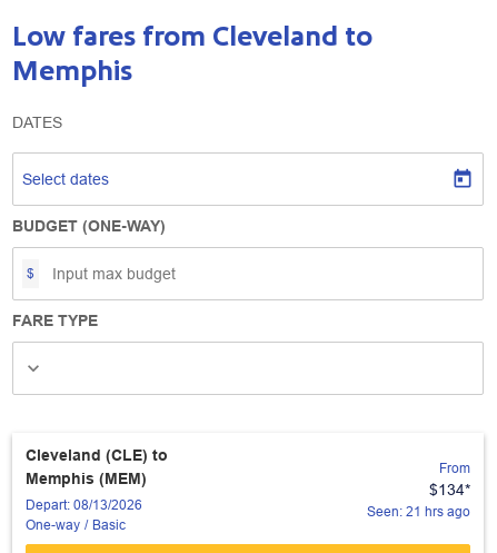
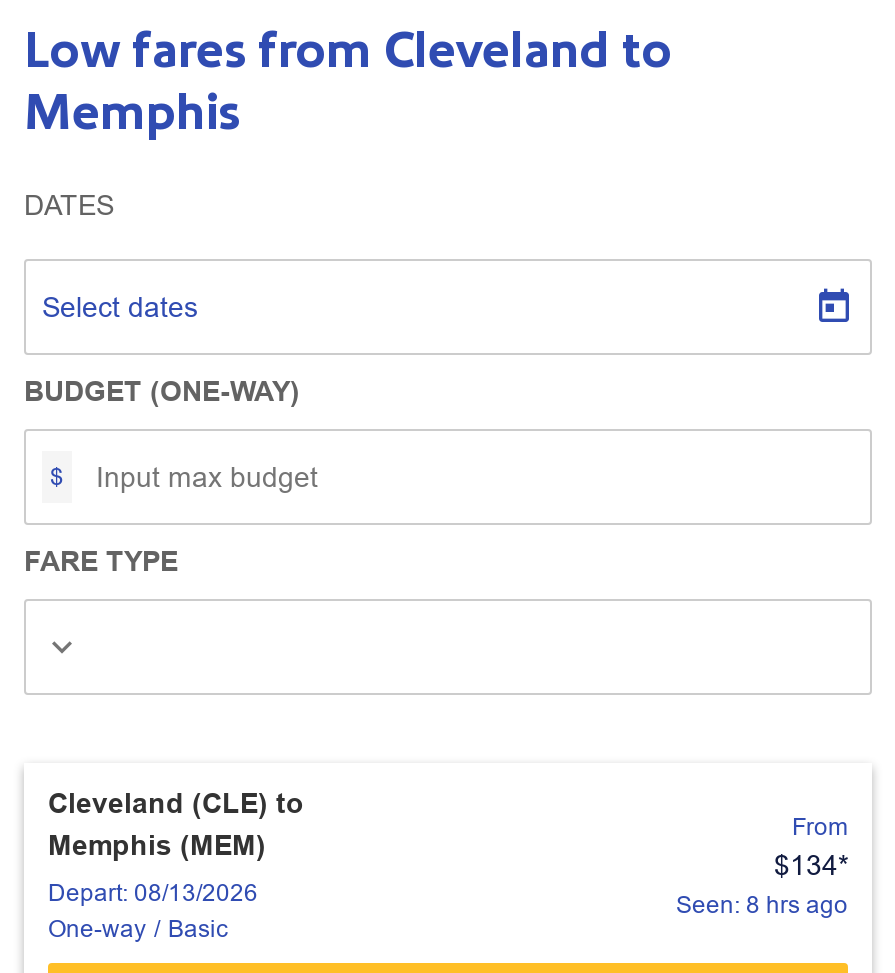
- Seen: 21 hrs ago
+ Seen: 8 hrs ago
